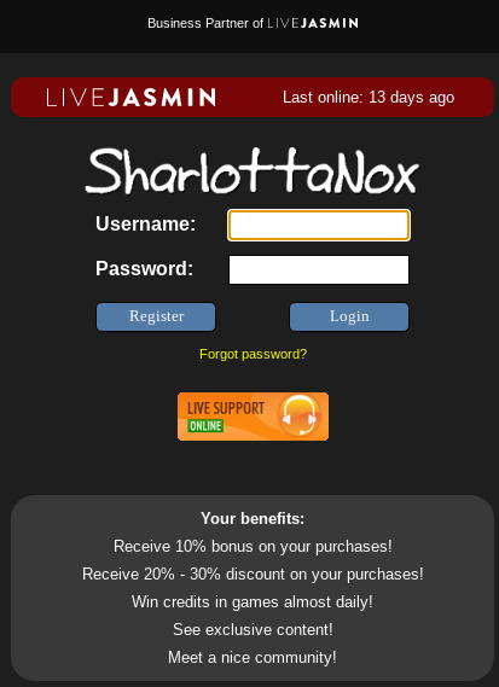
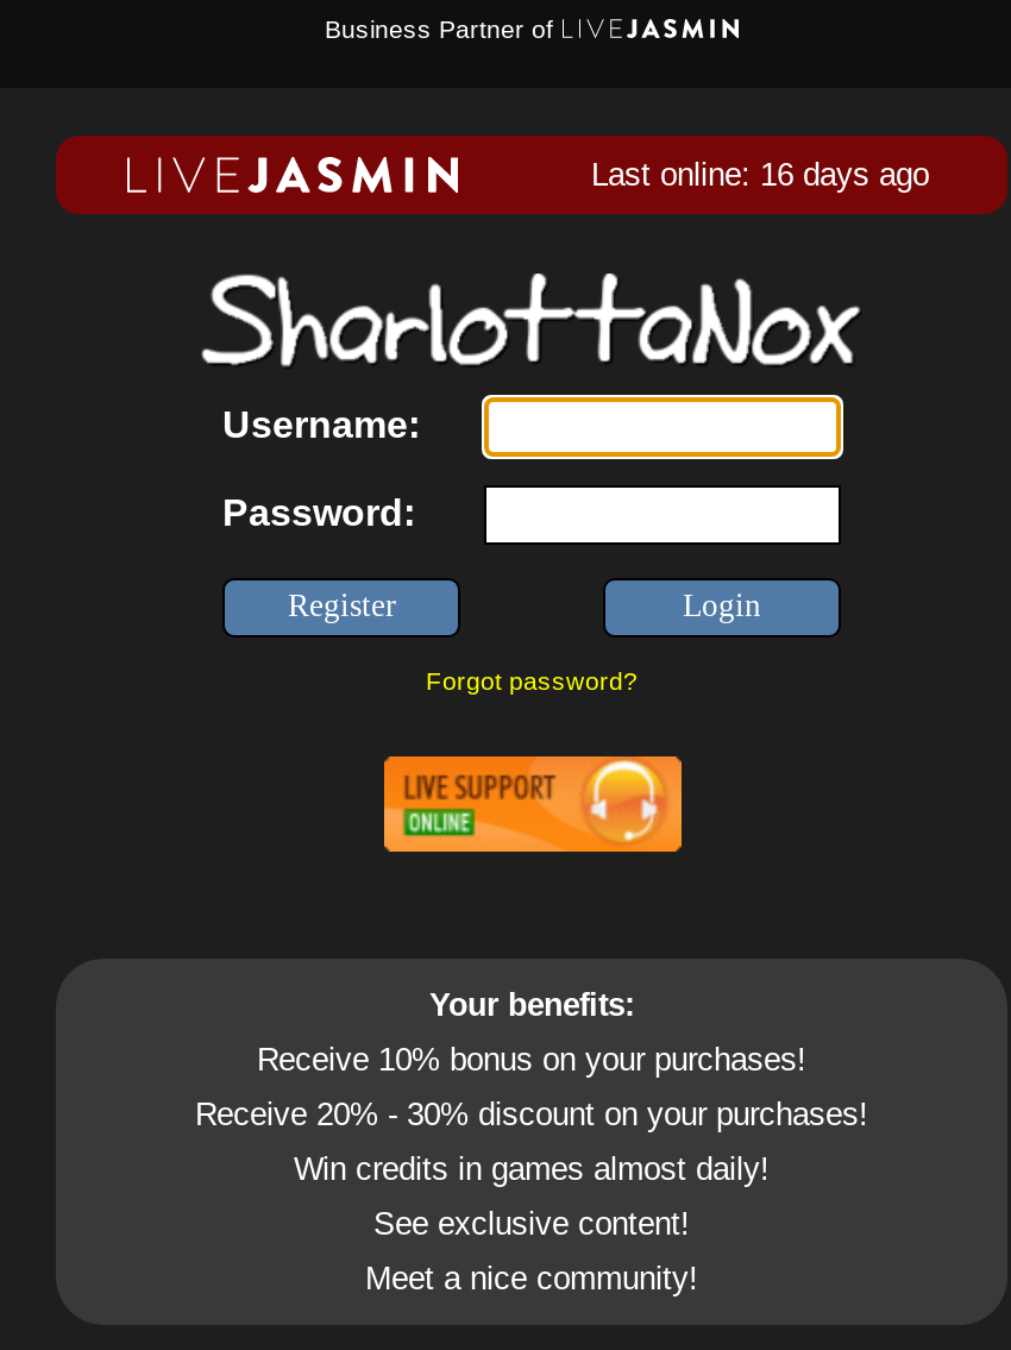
- Last online: 13 days ago
+ Last online: 16 days ago
